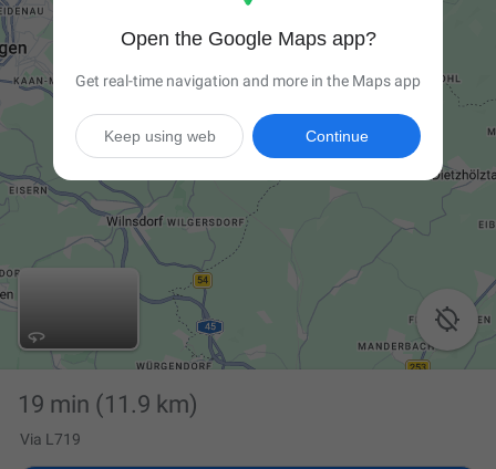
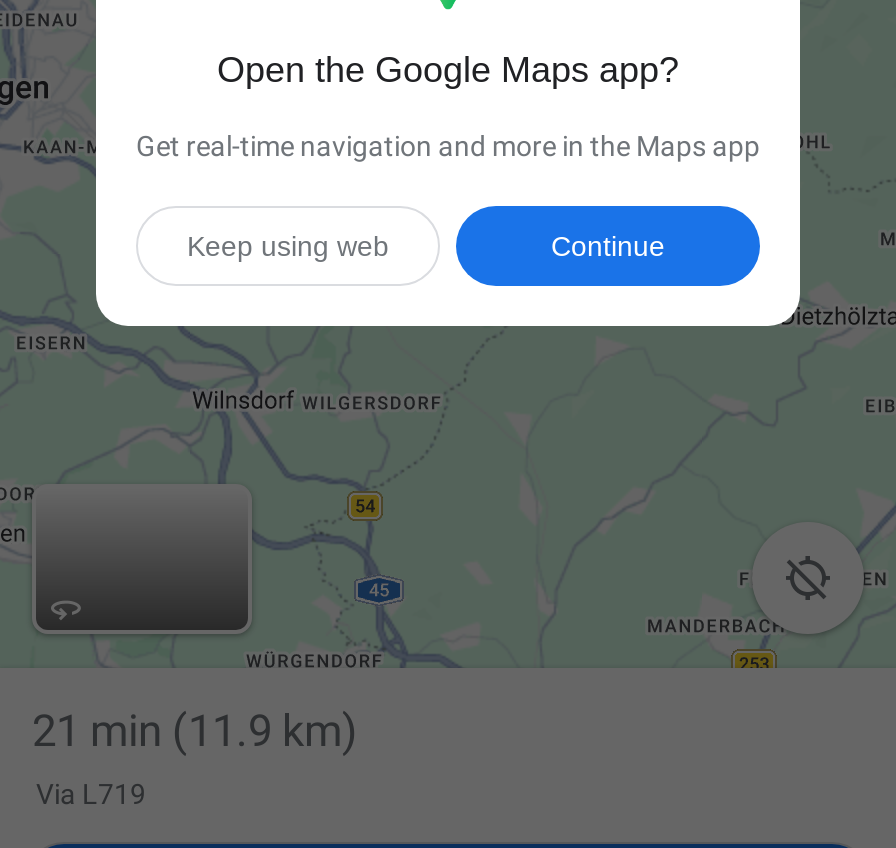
- 19 min (11.9 km)
+ 21 min (11.9 km)
